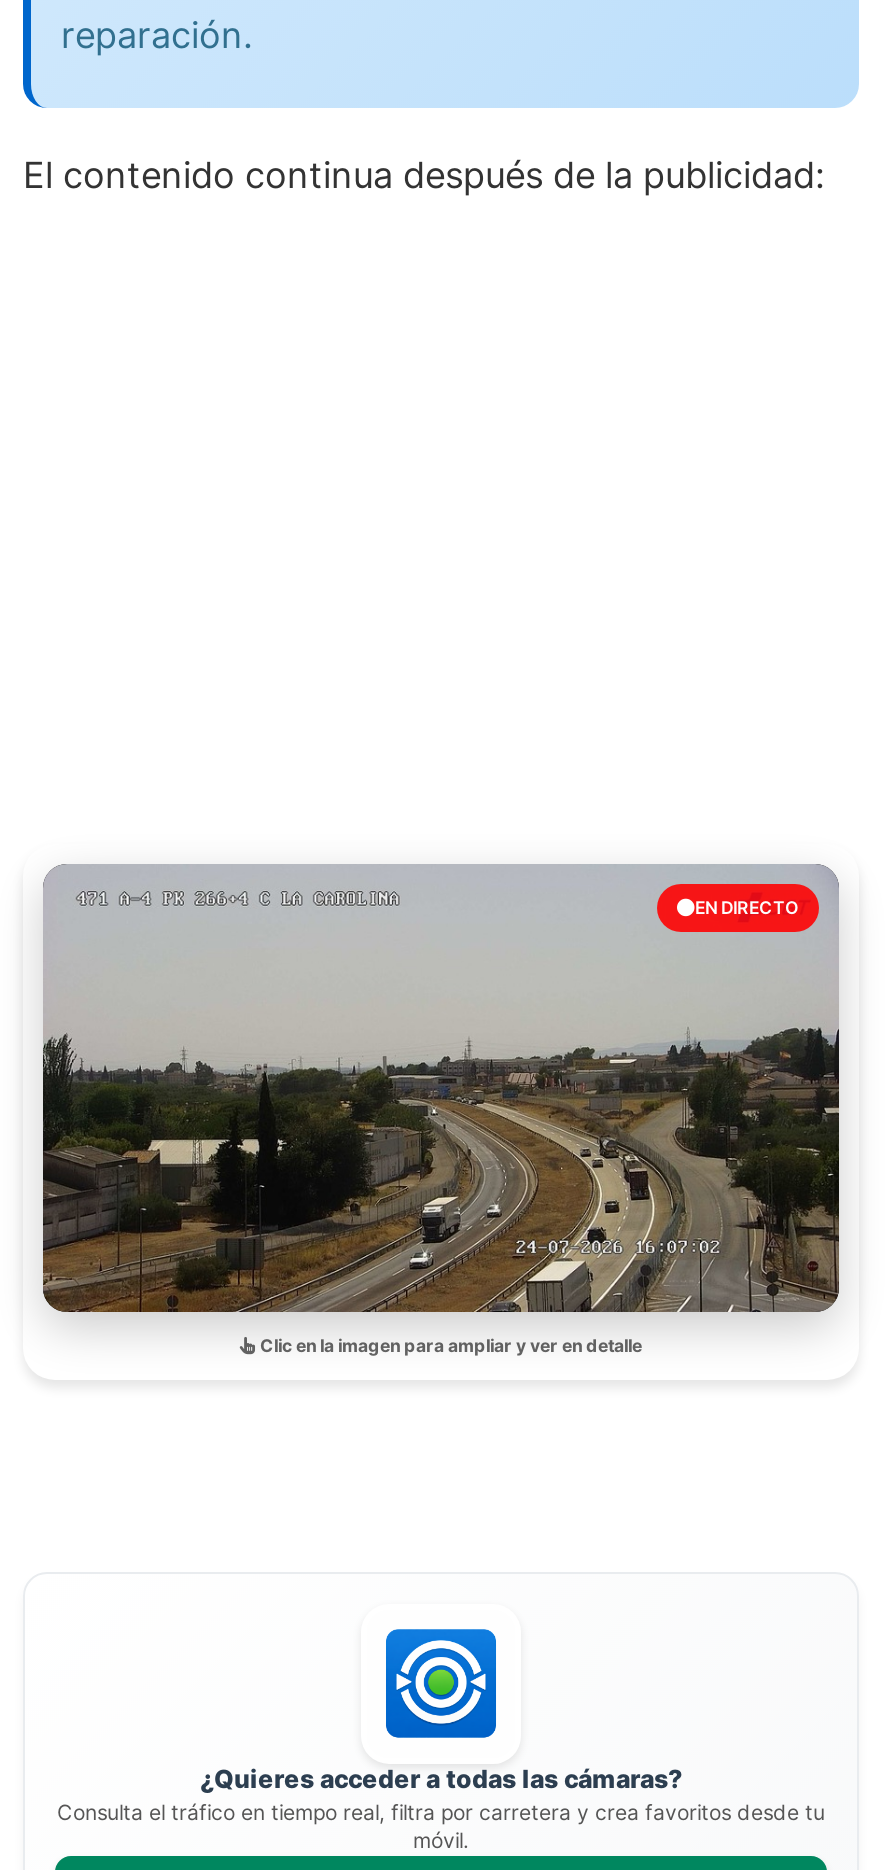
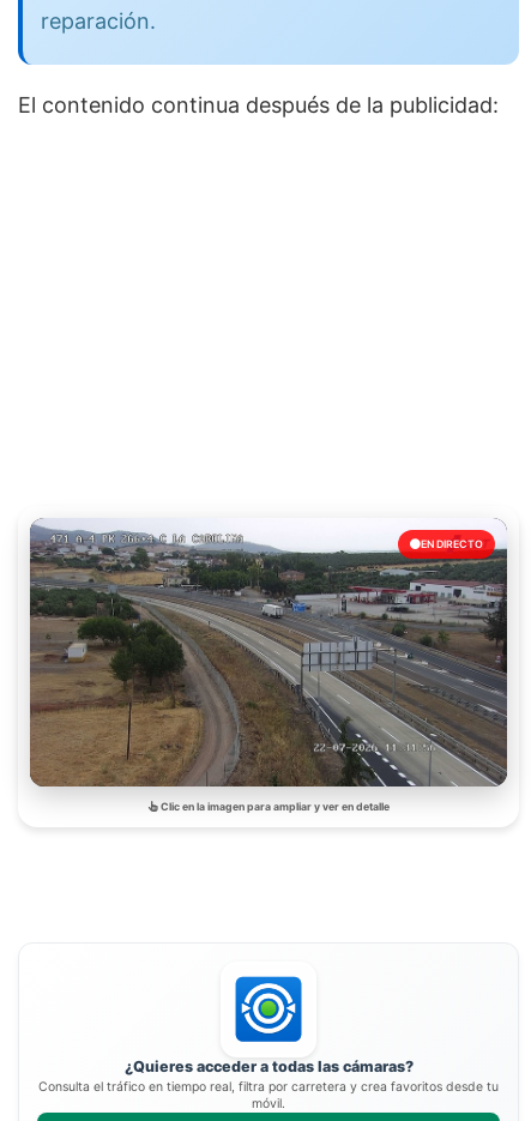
- [image]
+ [image]
